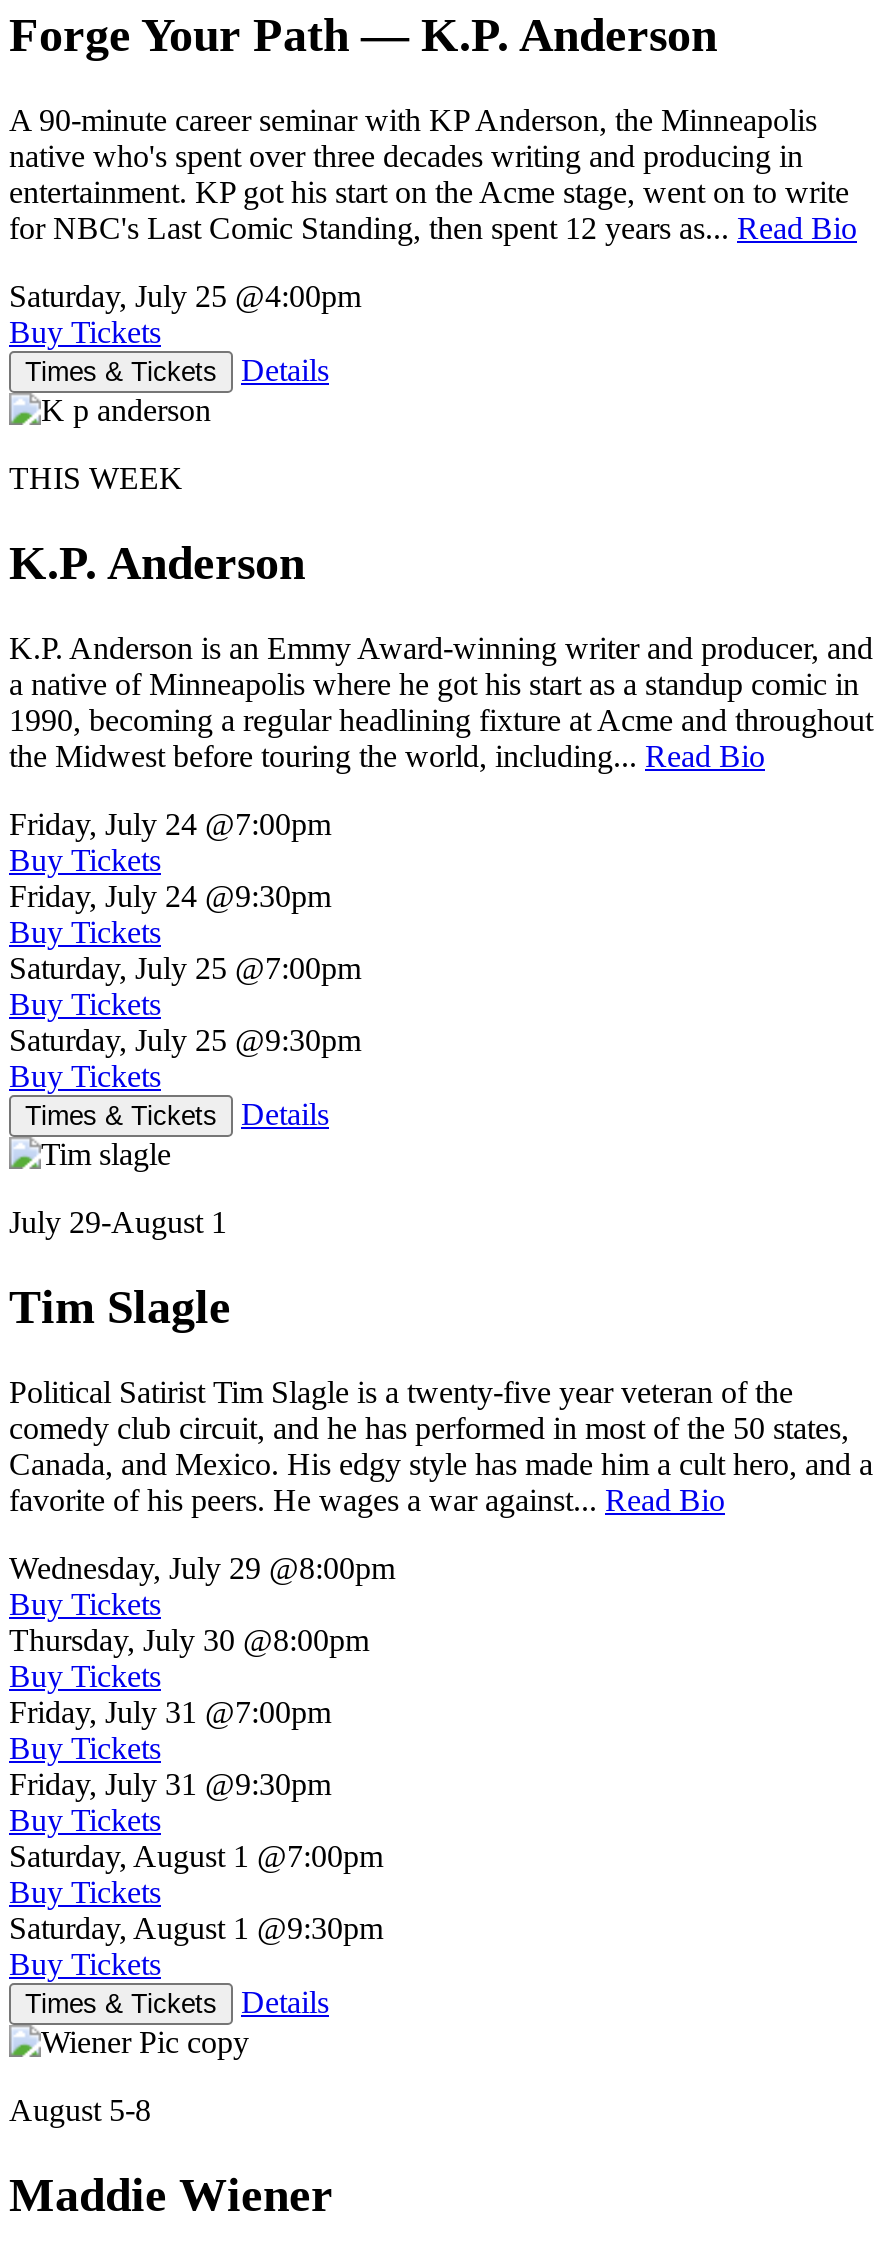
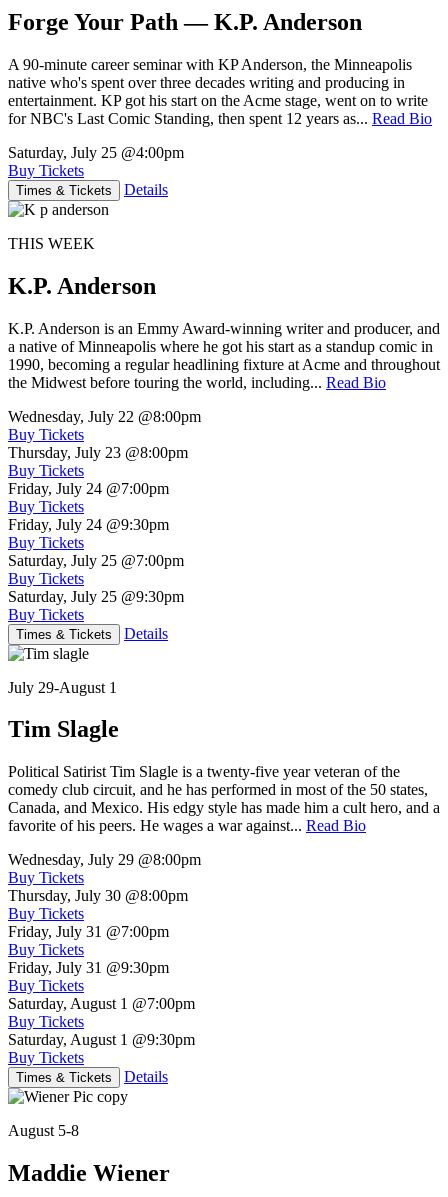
+ Wednesday, July 22 @8:00pm
+ Buy Tickets
+ Thursday, July 23 @8:00pm
+ Buy Tickets
